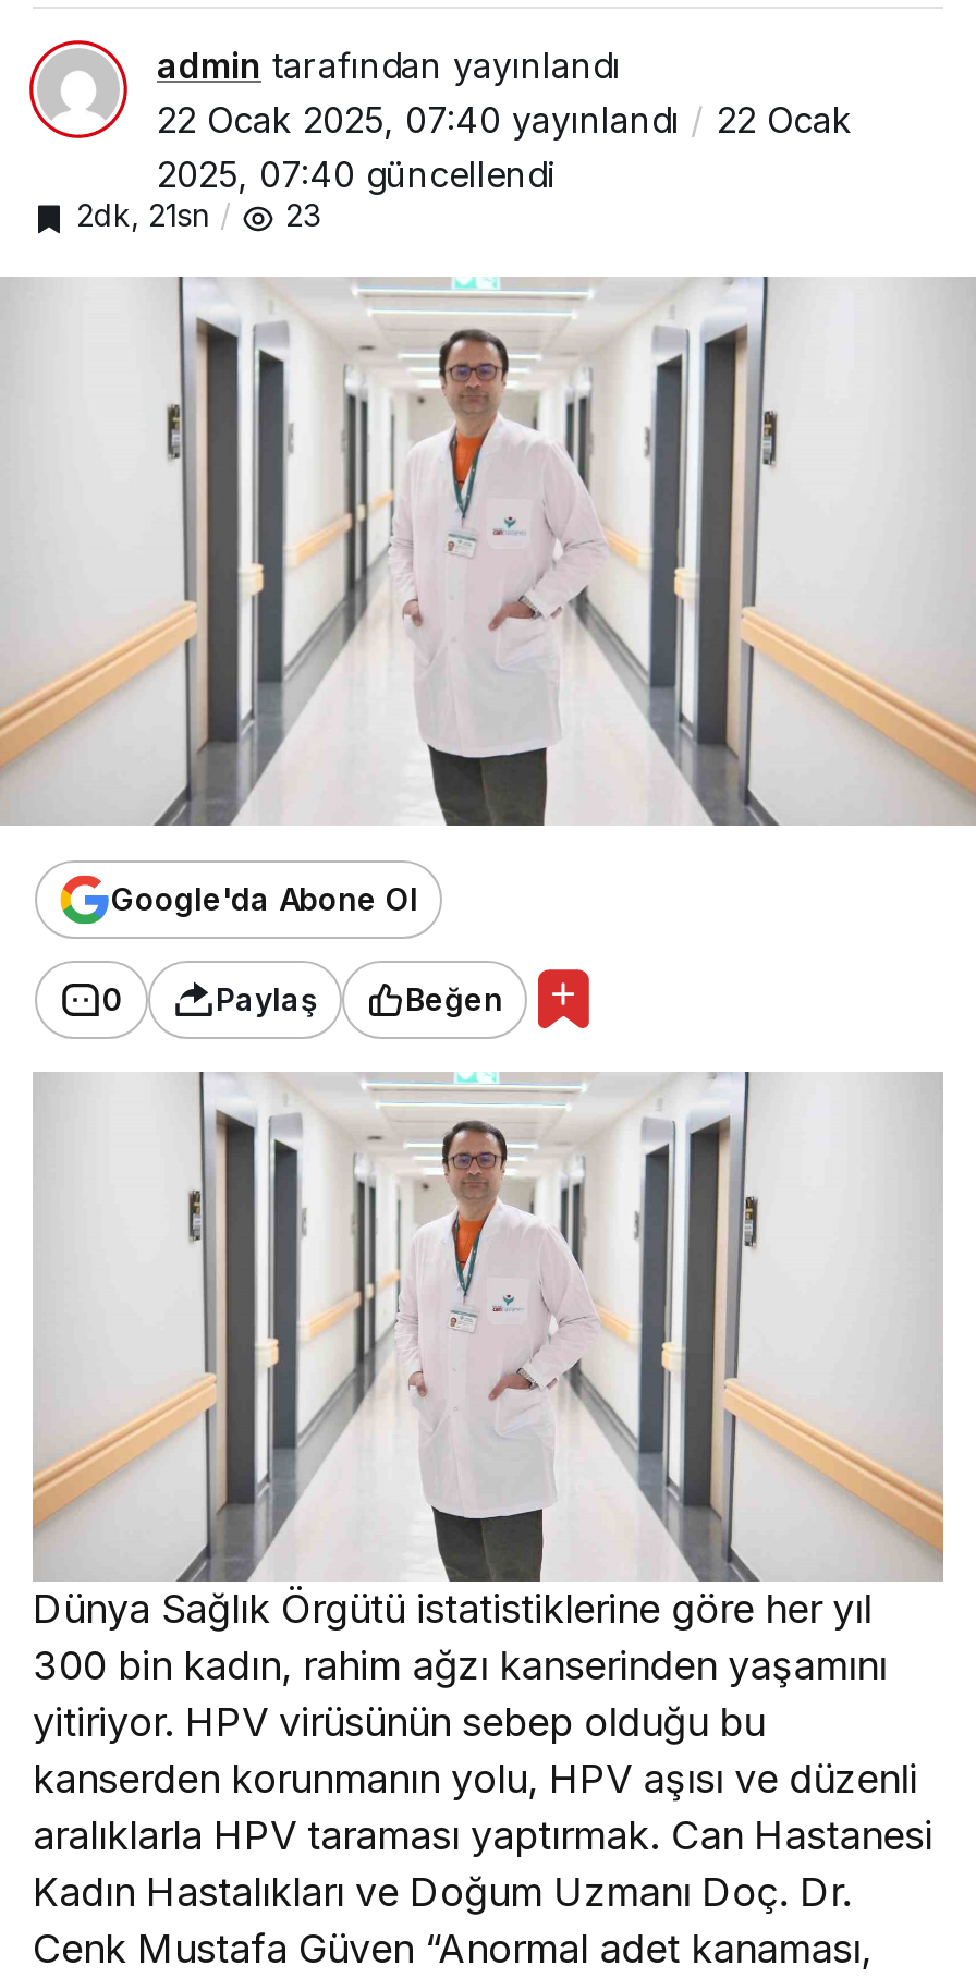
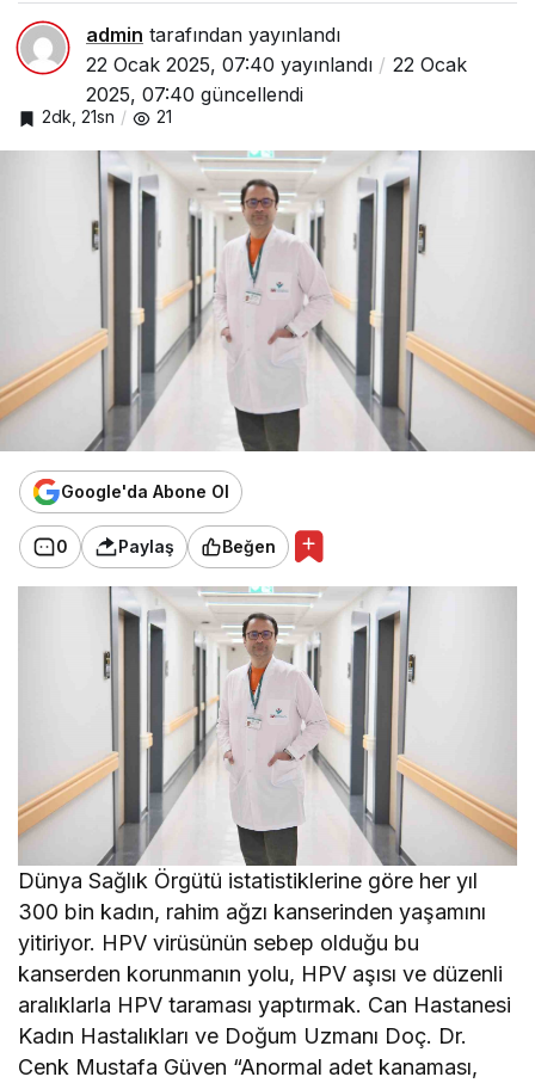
- 23
+ 21
